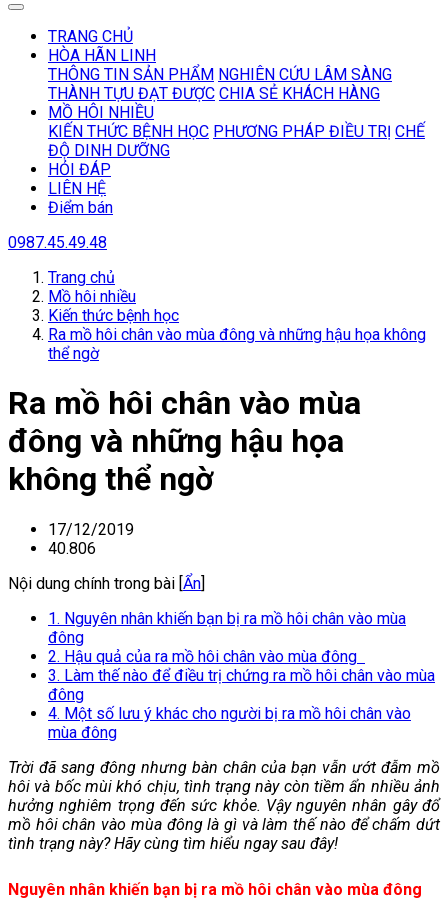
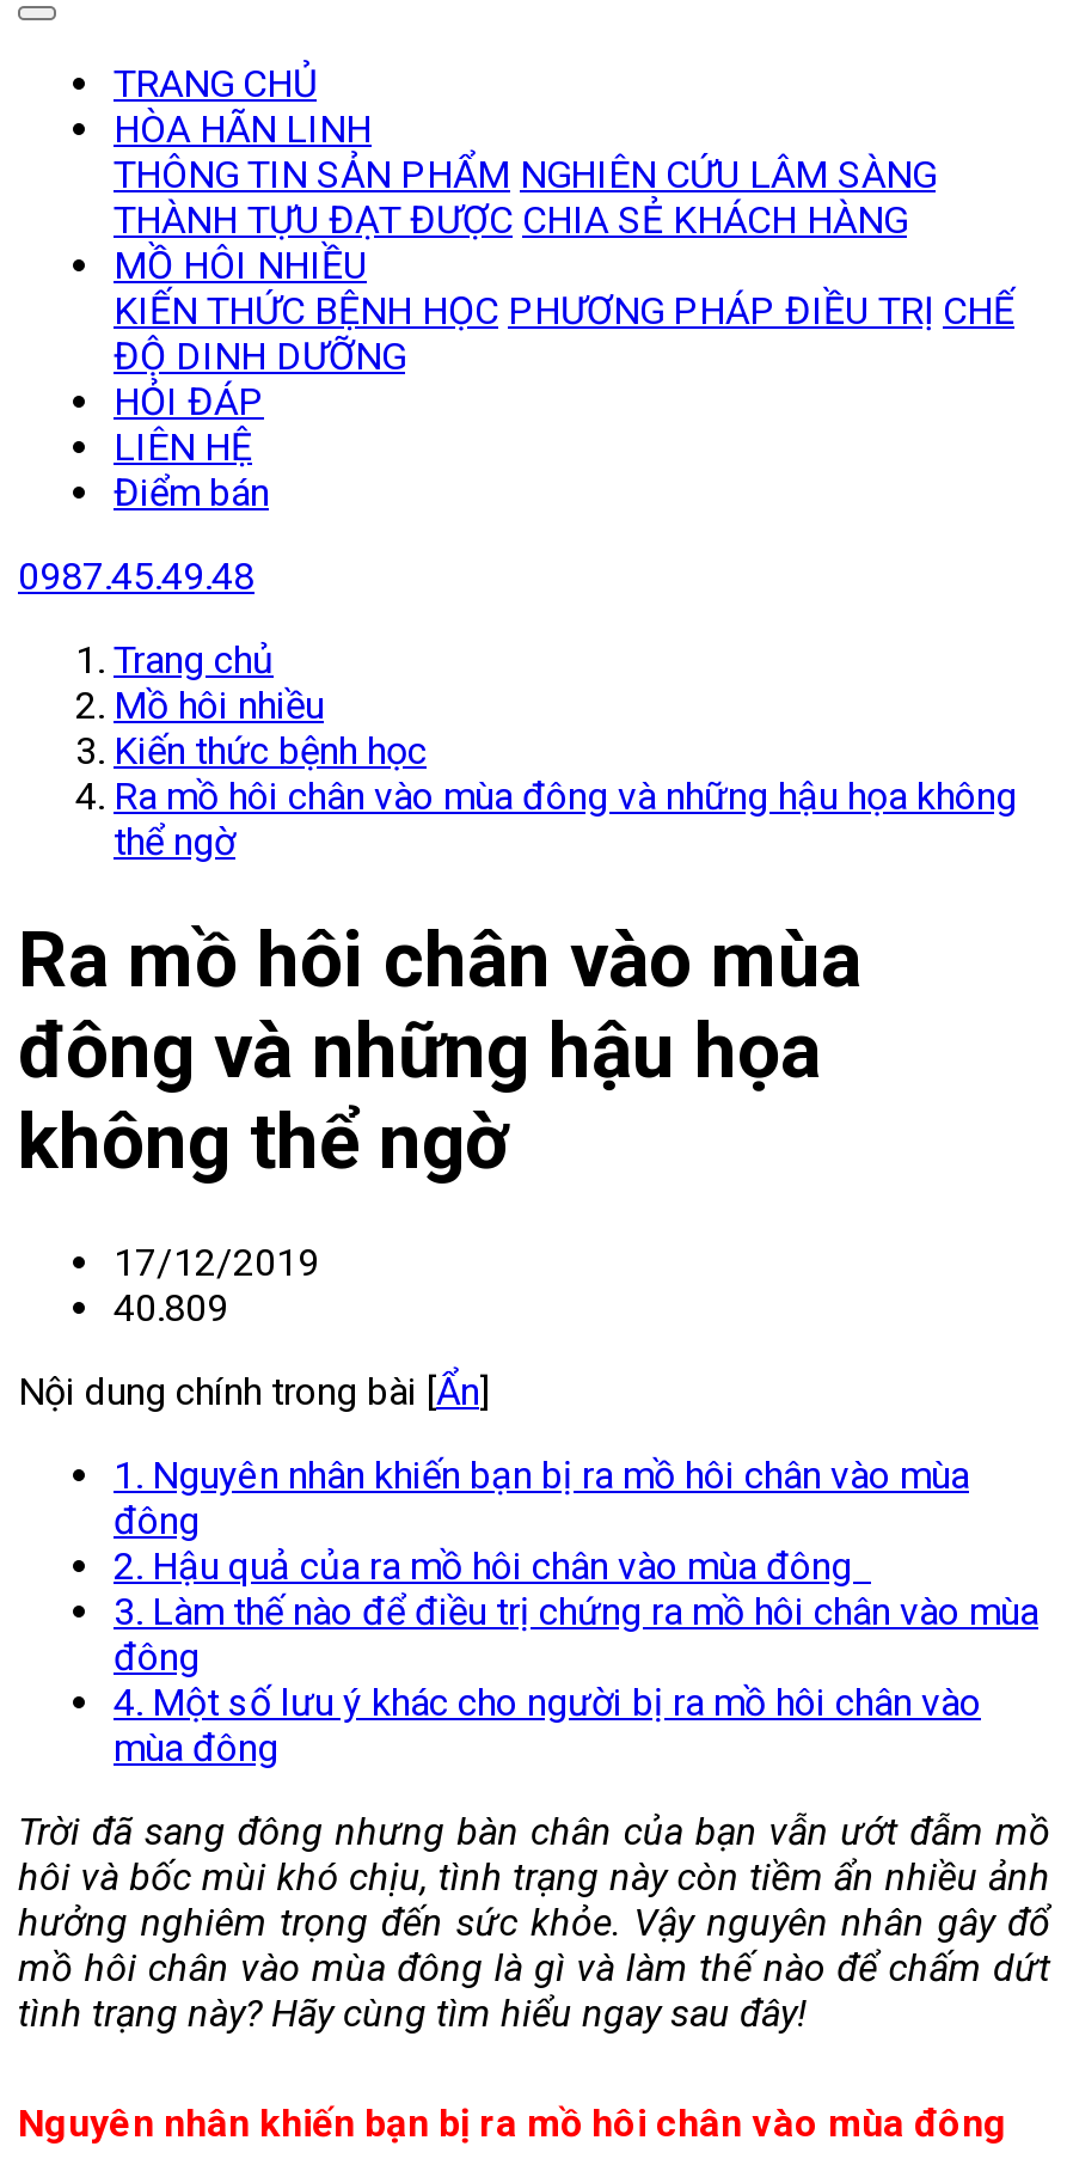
- 40.806
+ 40.809
